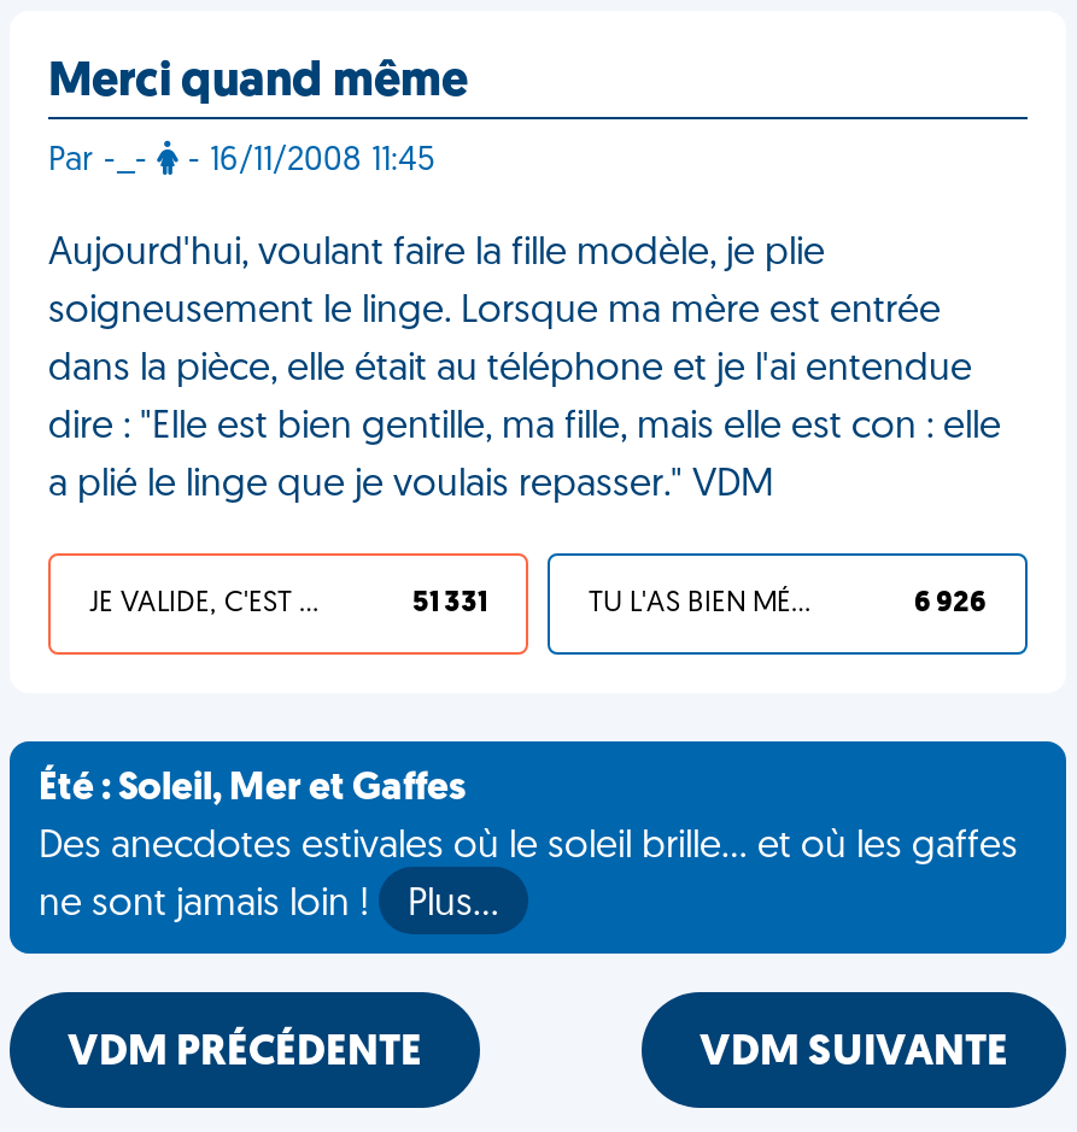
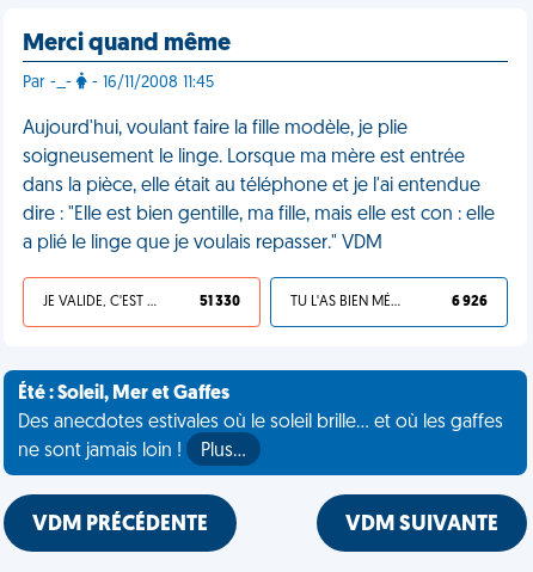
- 51 331
+ 51 330
